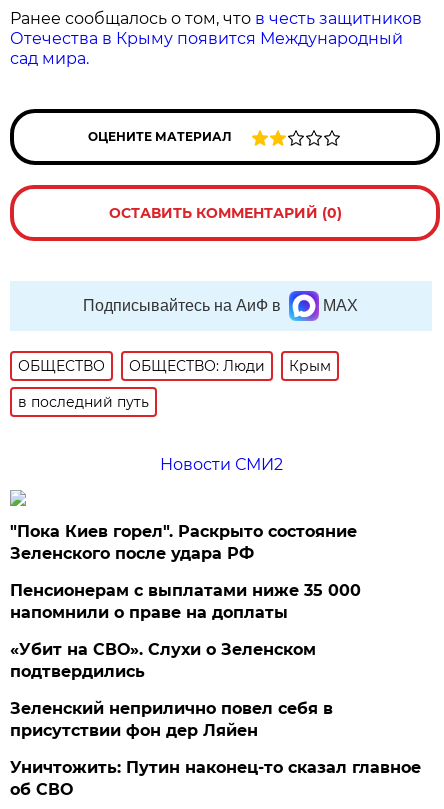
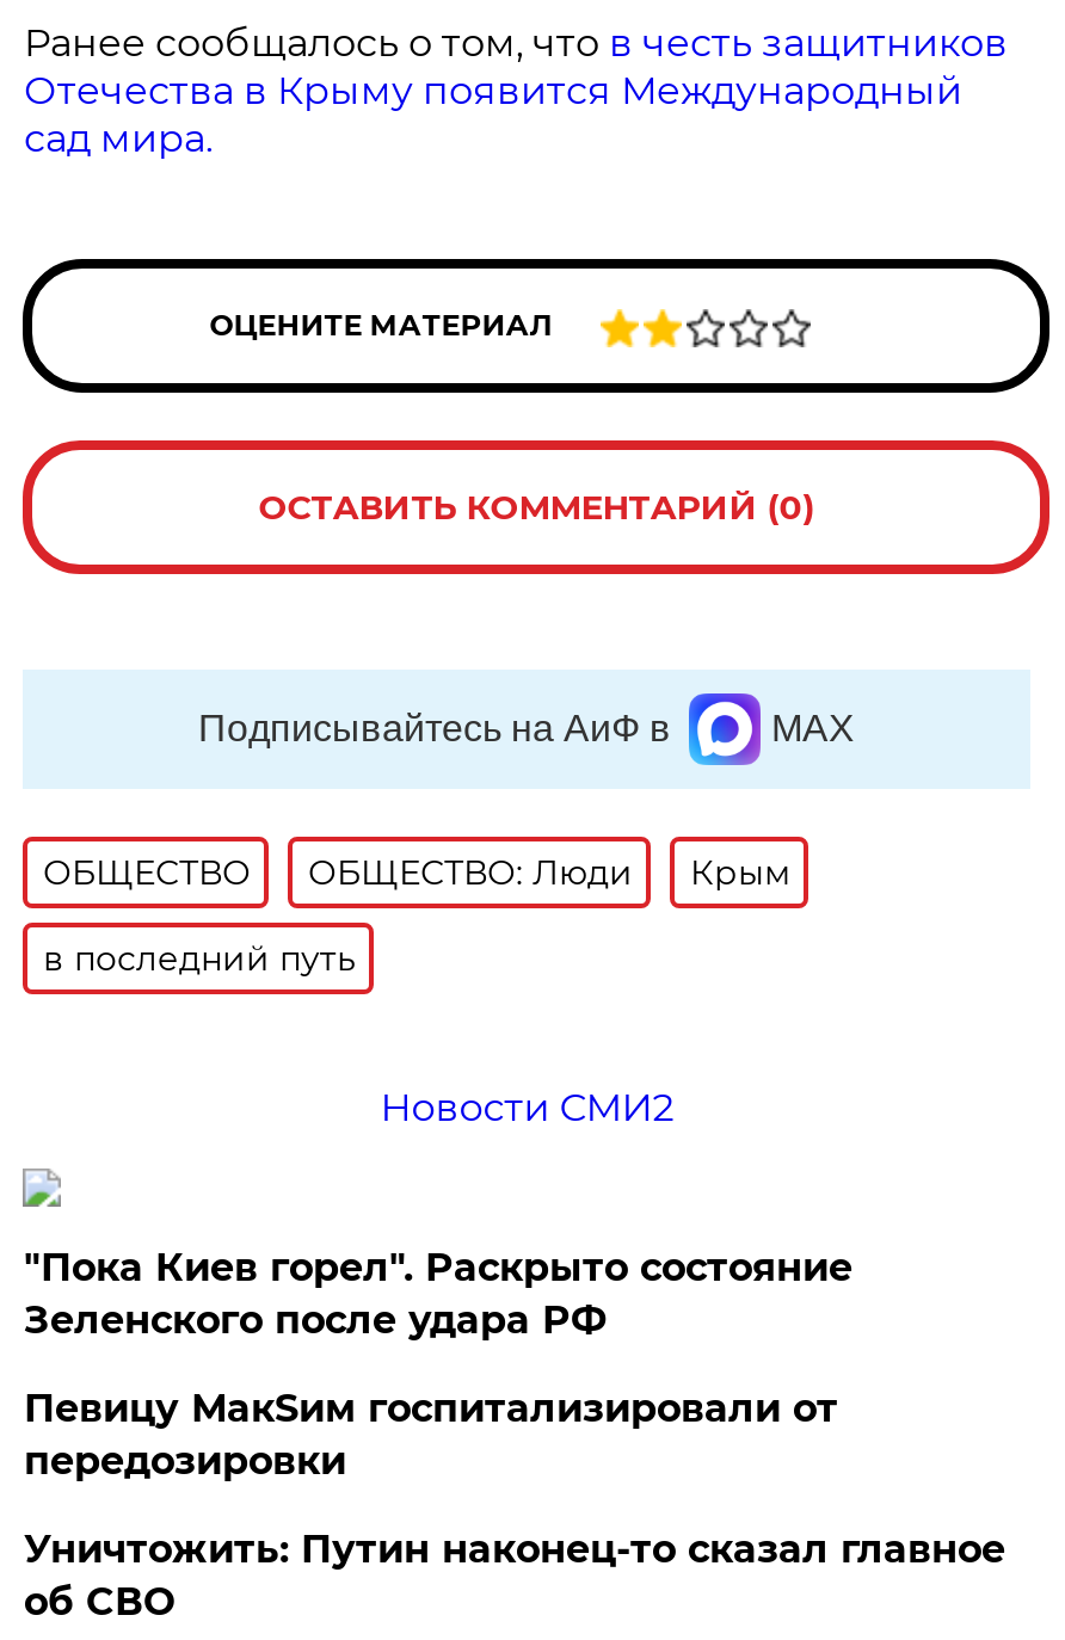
- Пенсионерам с выплатами ниже 35 000
- напомнили о праве на доплаты
- «Убит на СВО». Слухи о Зеленском
- подтвердились
- Зеленский неприлично повел cебя в
- присутствии фон дер Ляйен
+ Певицу МакSим госпитализировали от
+ передозировки
